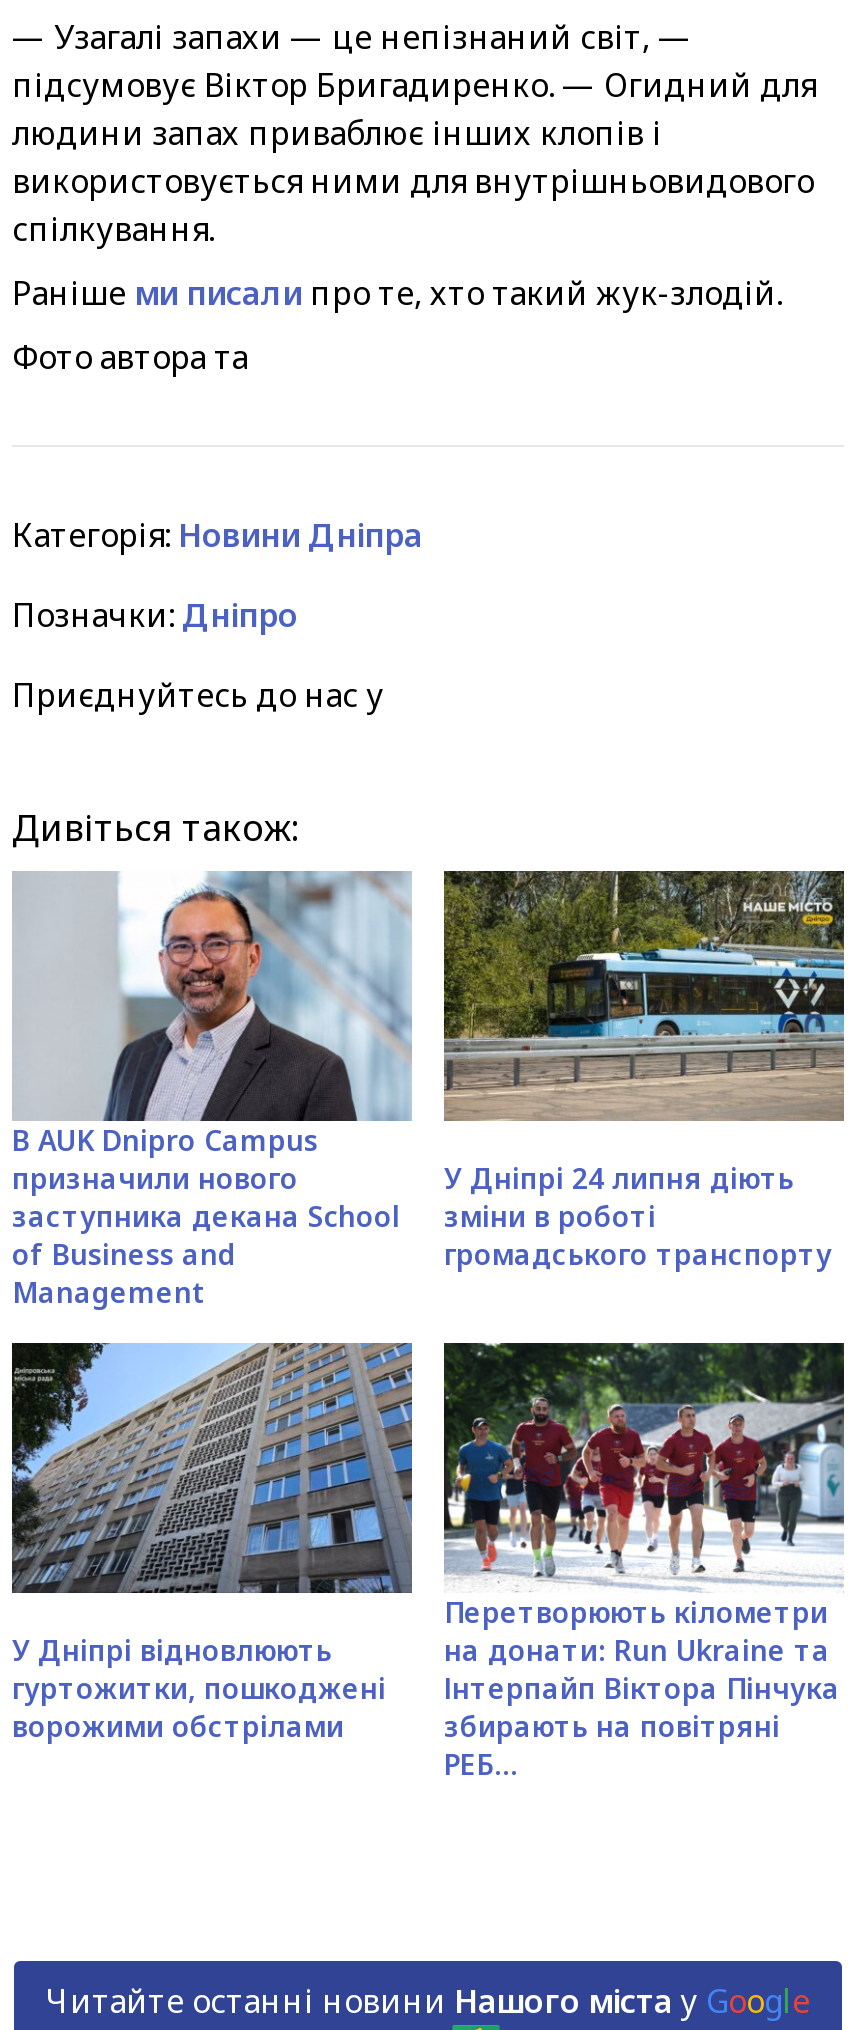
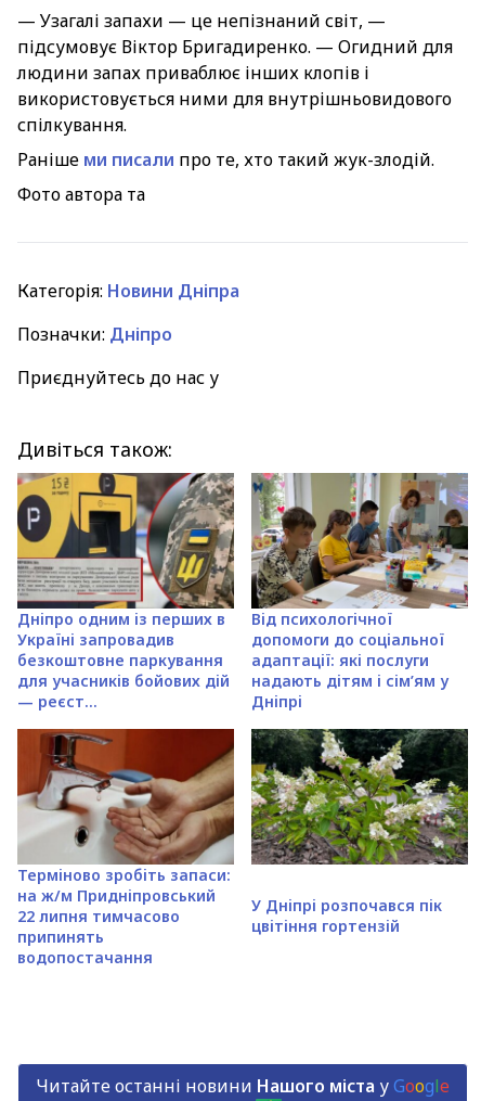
- [image]
- В AUK Dnipro Campus
- призначили нового
- заступника декана School
- of Business and
- Management
+ [image]
+ Дніпро одним із перших в
+ Україні запровадив
+ безкоштовне паркування
+ для учасників бойових дій
+ — реєст...

- [image]
- У Дніпрі 24 липня діють
- зміни в роботі
- громадського транспорту
+ [image]
+ Від психологічної
+ допомоги до соціальної
+ адаптації: які послуги
+ надають дітям і сім’ям у
+ Дніпрі

- [image]
- У Дніпрі відновлюють
- гуртожитки, пошкоджені
- ворожими обстрілами
+ [image]
+ Терміново зробіть запаси:
+ на ж/м Придніпровський
+ 22 липня тимчасово
+ припинять
+ водопостачання

- [image]
- Перетворюють кілометри
- на донати: Run Ukraine та
- Інтерпайп Віктора Пінчука
- збирають на повітряні
- РЕБ...
+ [image]
+ У Дніпрі розпочався пік
+ цвітіння гортензій
